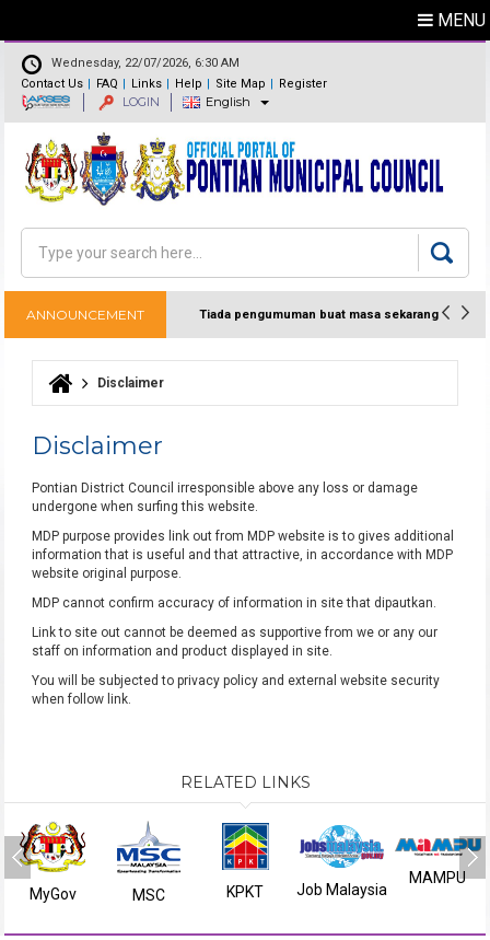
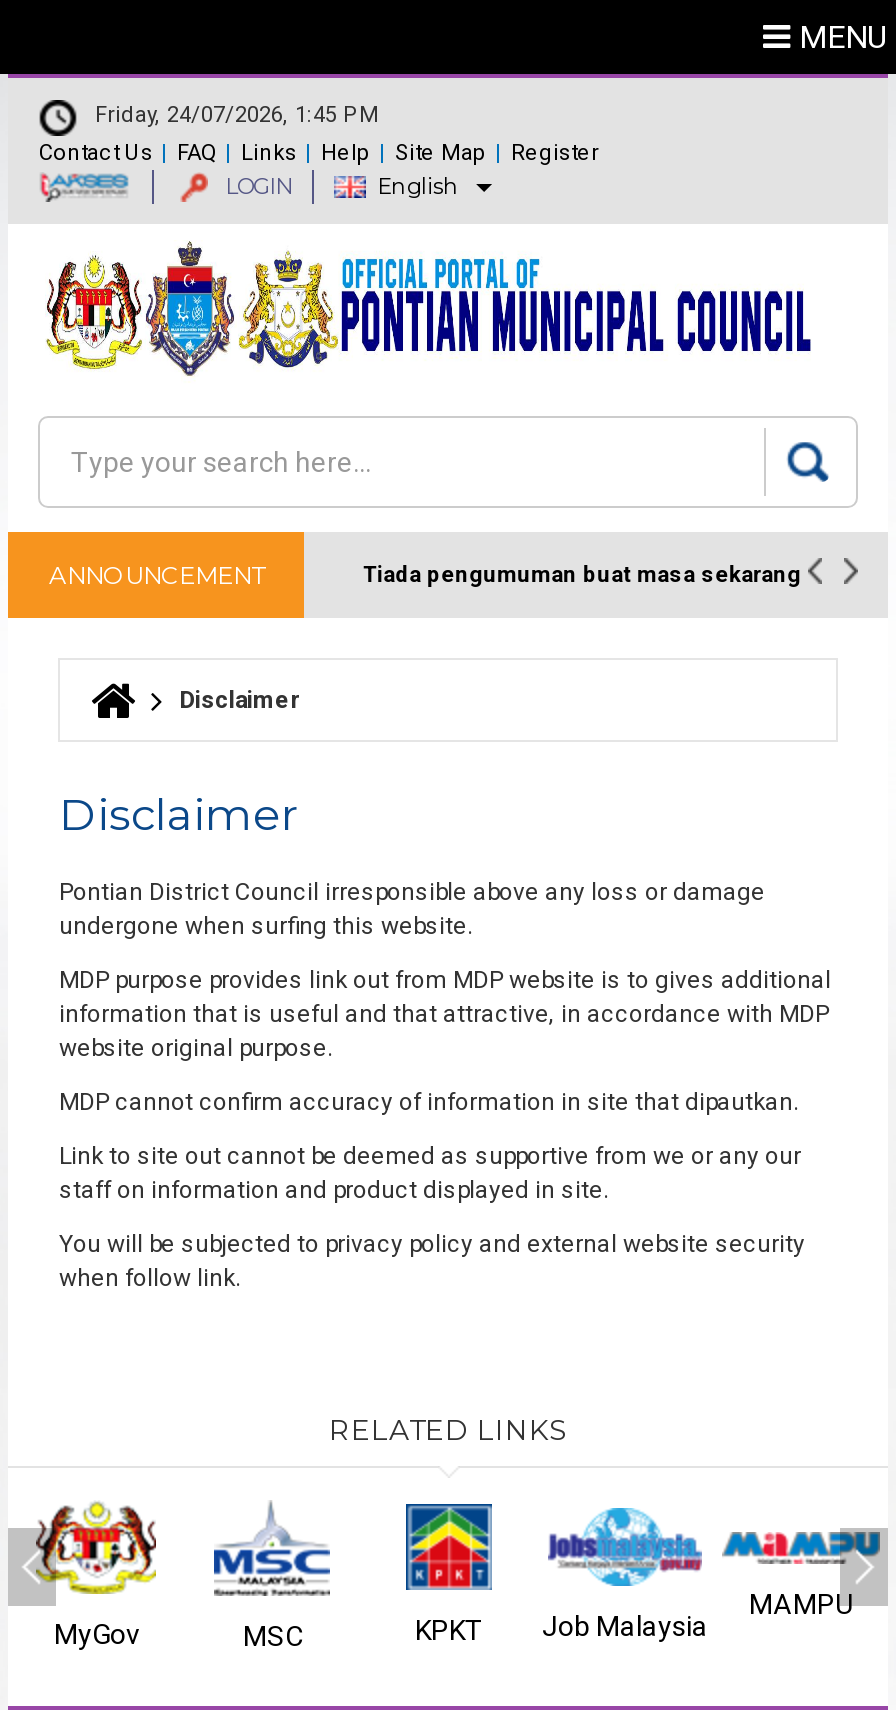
- Wednesday, 22/07/2026, 6:30 AM
+ Friday, 24/07/2026, 1:45 PM
